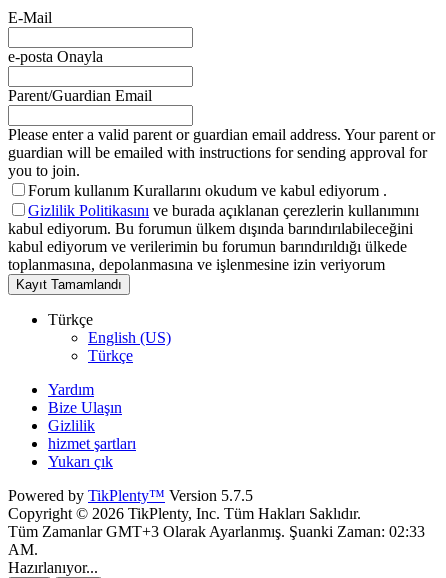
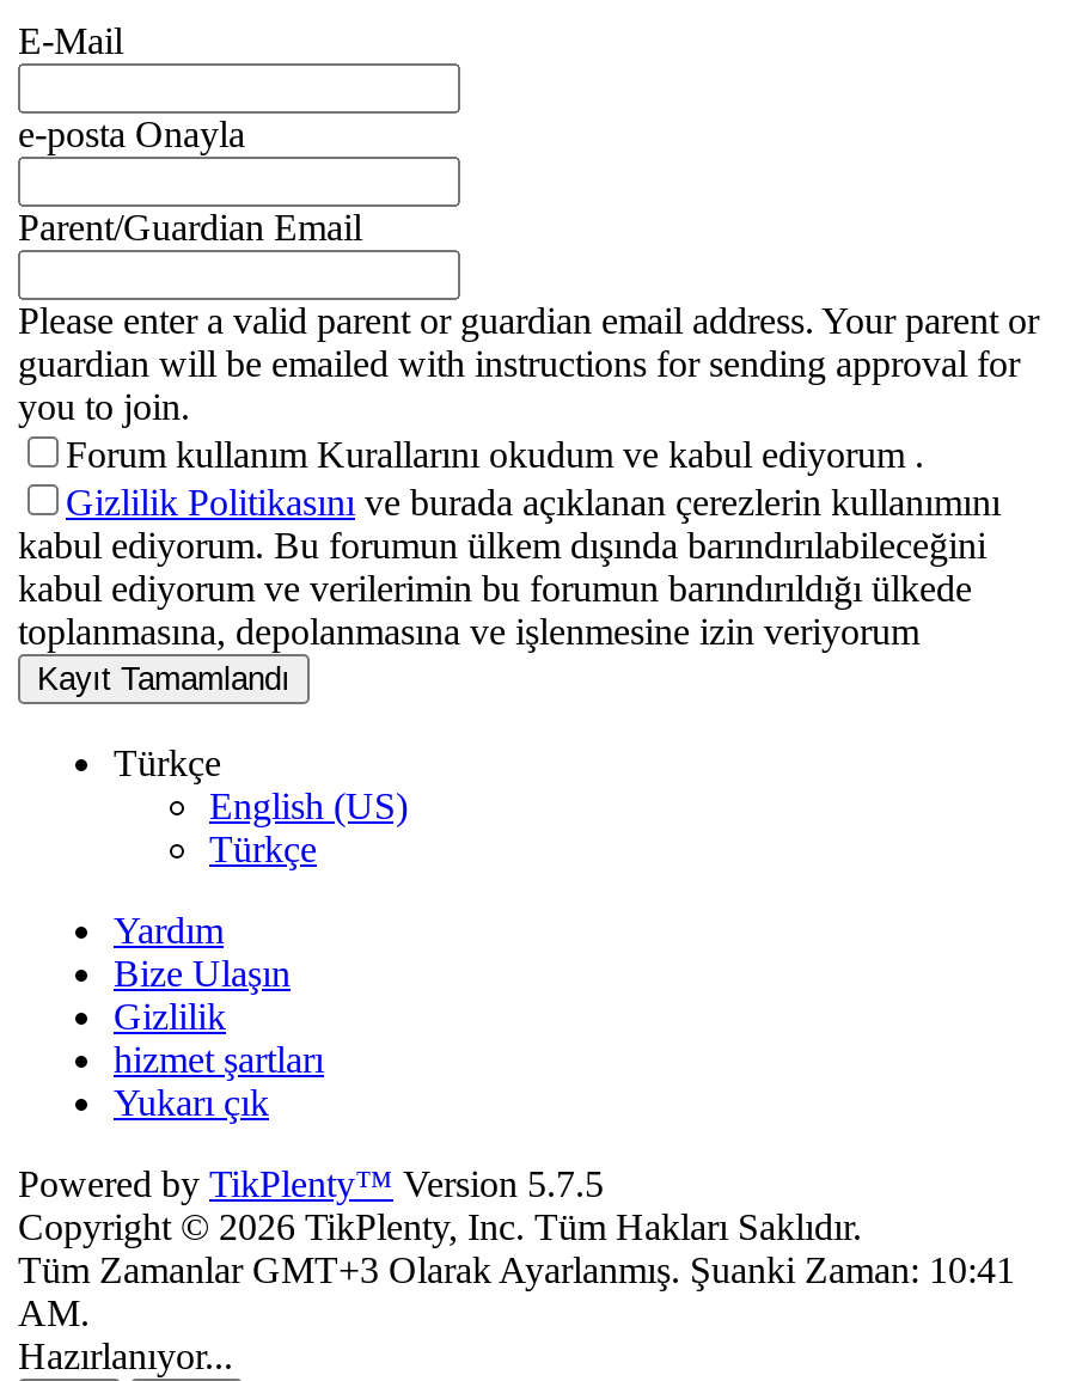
- Tüm Zamanlar GMT+3 Olarak Ayarlanmış. Şuanki Zaman: 02:33
+ Tüm Zamanlar GMT+3 Olarak Ayarlanmış. Şuanki Zaman: 10:41
